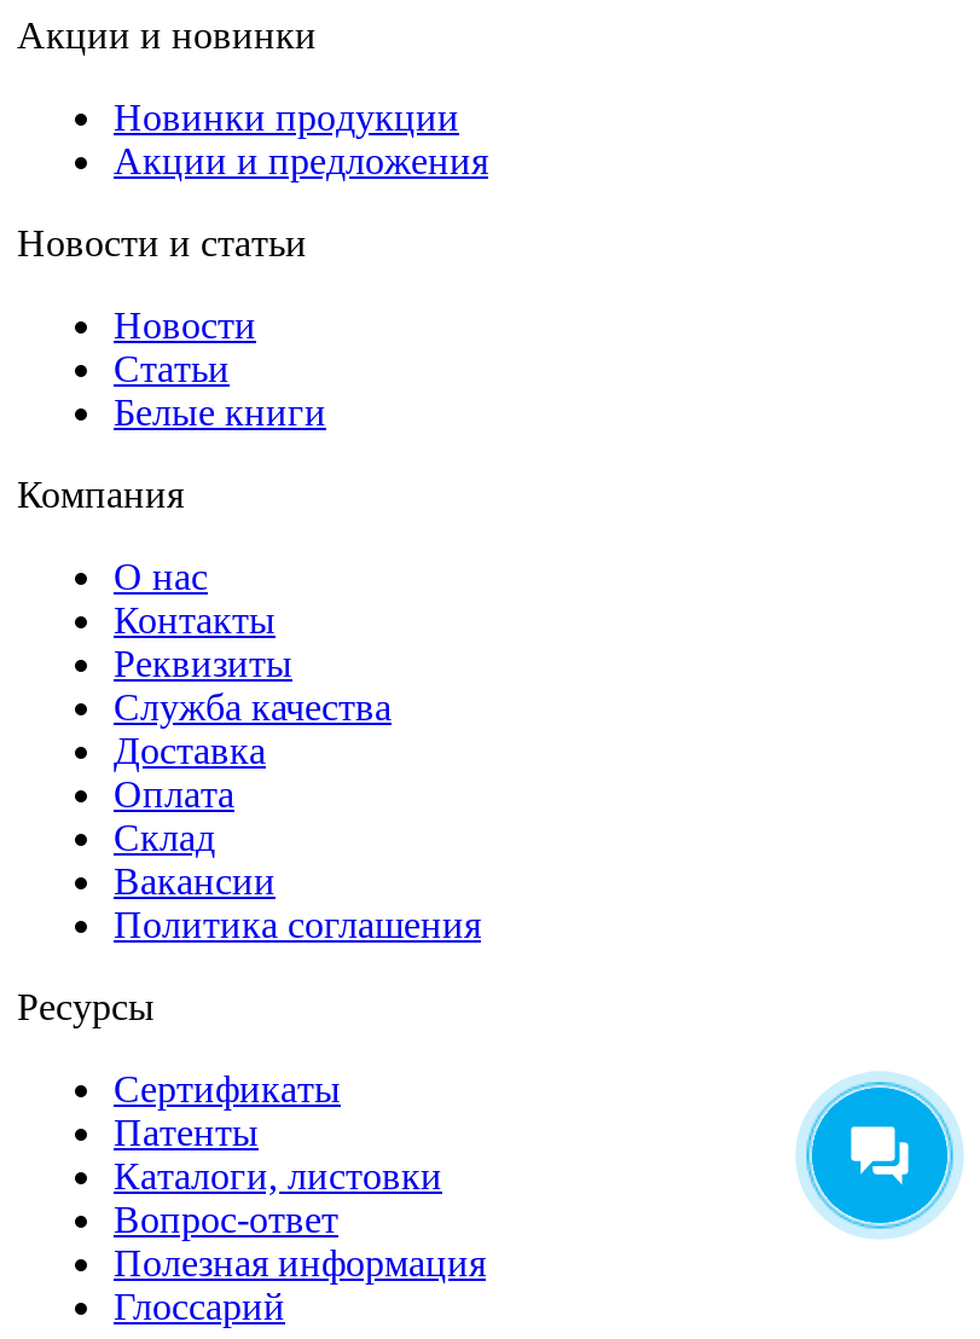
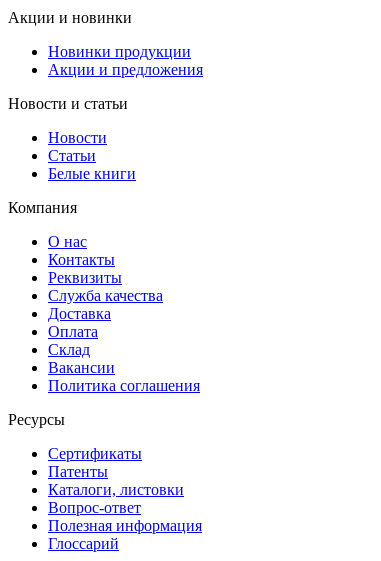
- [image]
